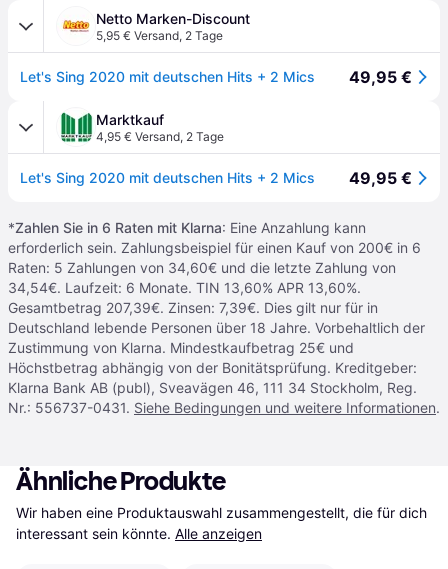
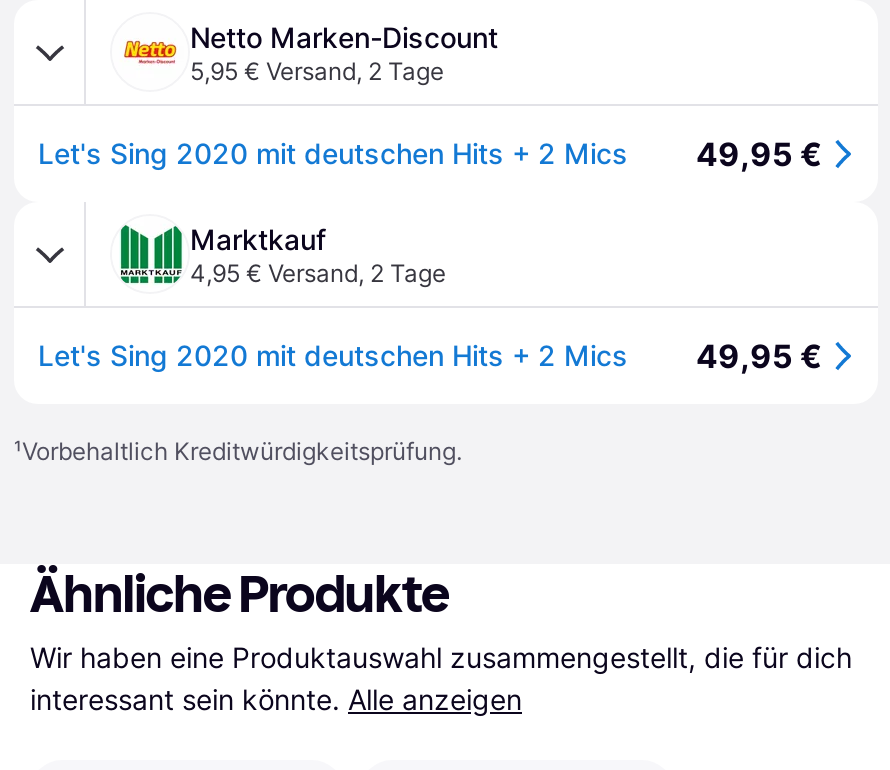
- *Zahlen Sie in 6 Raten mit Klarna: Eine Anzahlung kann
- erforderlich sein. Zahlungsbeispiel für einen Kauf von 200€ in 6
- Raten: 5 Zahlungen von 34,60€ und die letzte Zahlung von
- 34,54€. Laufzeit: 6 Monate. TIN 13,60% APR 13,60%.
- Gesamtbetrag 207,39€. Zinsen: 7,39€. Dies gilt nur für in
- Deutschland lebende Personen über 18 Jahre. Vorbehaltlich der
- Zustimmung von Klarna. Mindestkaufbetrag 25€ und
- Höchstbetrag abhängig von der Bonitätsprüfung. Kreditgeber:
- Klarna Bank AB (publ), Sveavägen 46, 111 34 Stockholm, Reg.
- Nr.: 556737-0431. Siehe Bedingungen und weitere Informationen.
+ ¹Vorbehaltlich Kreditwürdigkeitsprüfung.
